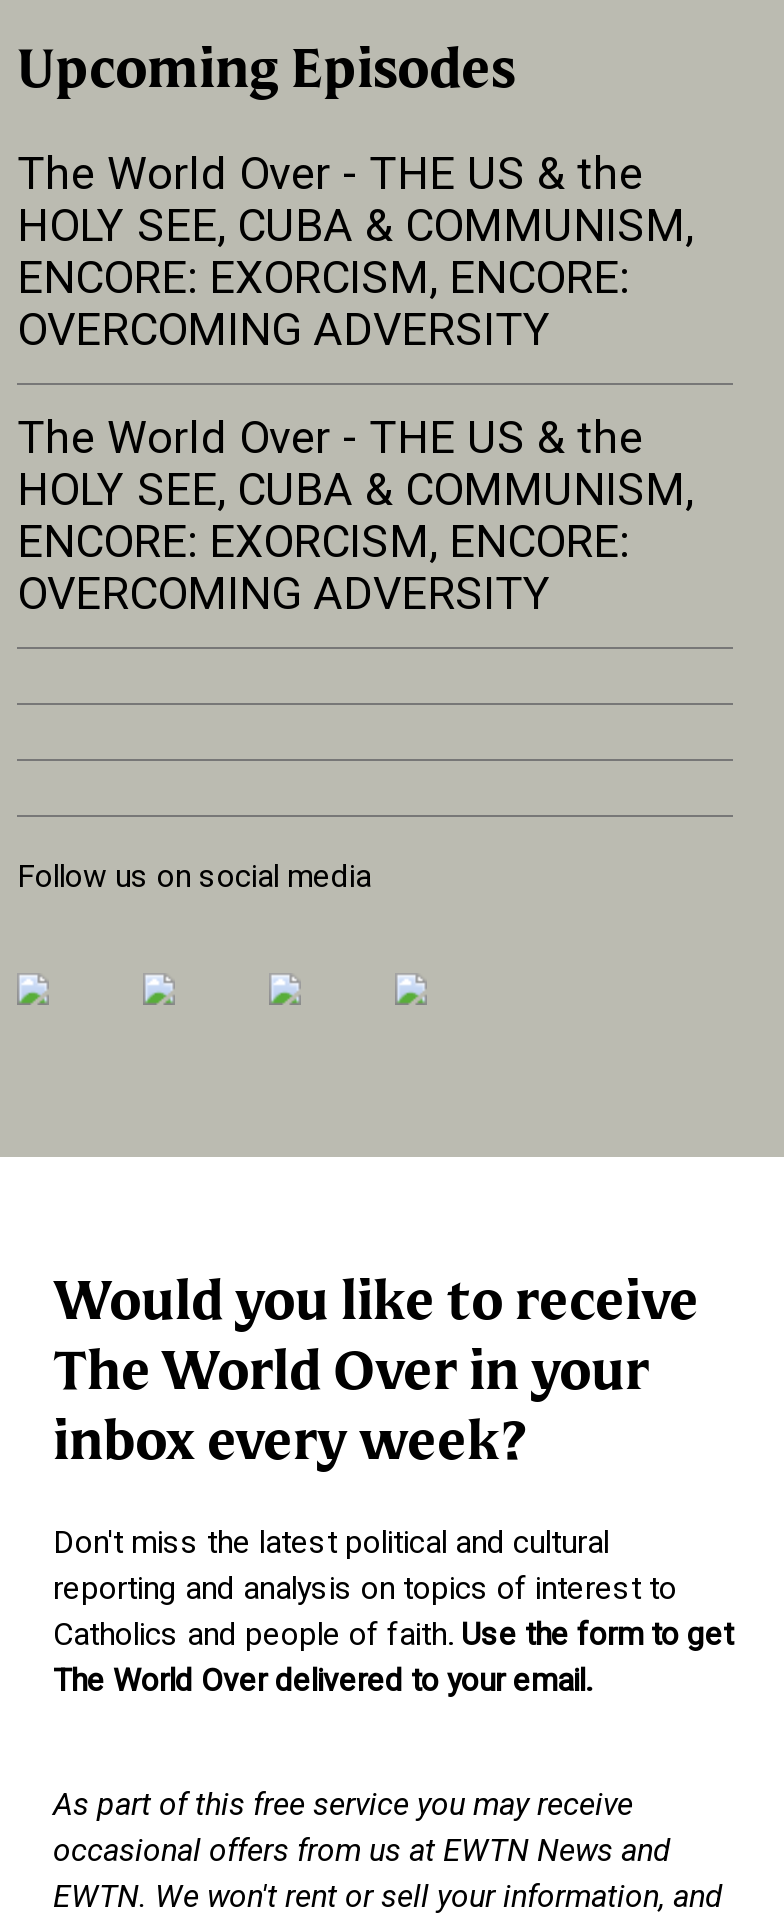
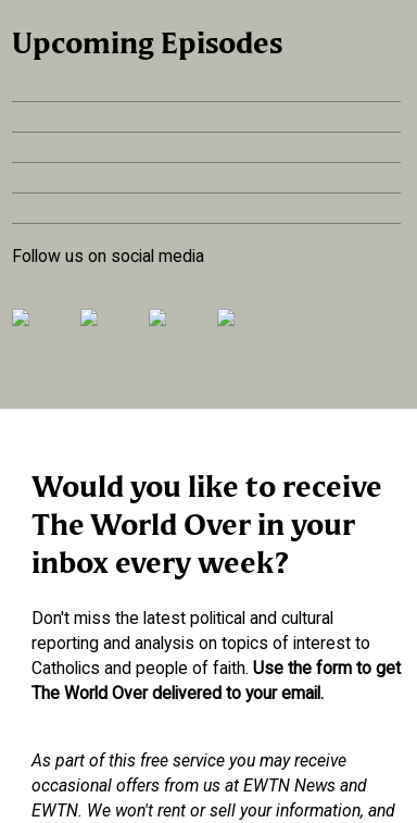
- The World Over - THE US & the
- HOLY SEE, CUBA & COMMUNISM,
- ENCORE: EXORCISM, ENCORE:
- OVERCOMING ADVERSITY
- The World Over - THE US & the
- HOLY SEE, CUBA & COMMUNISM,
- ENCORE: EXORCISM, ENCORE:
- OVERCOMING ADVERSITY
